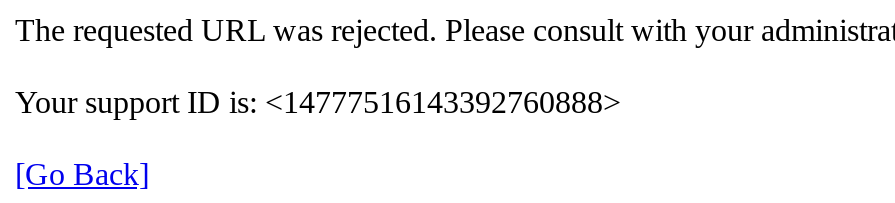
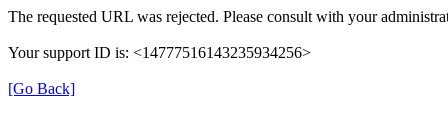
- Your support ID is: <14777516143392760888>
+ Your support ID is: <14777516143235934256>
